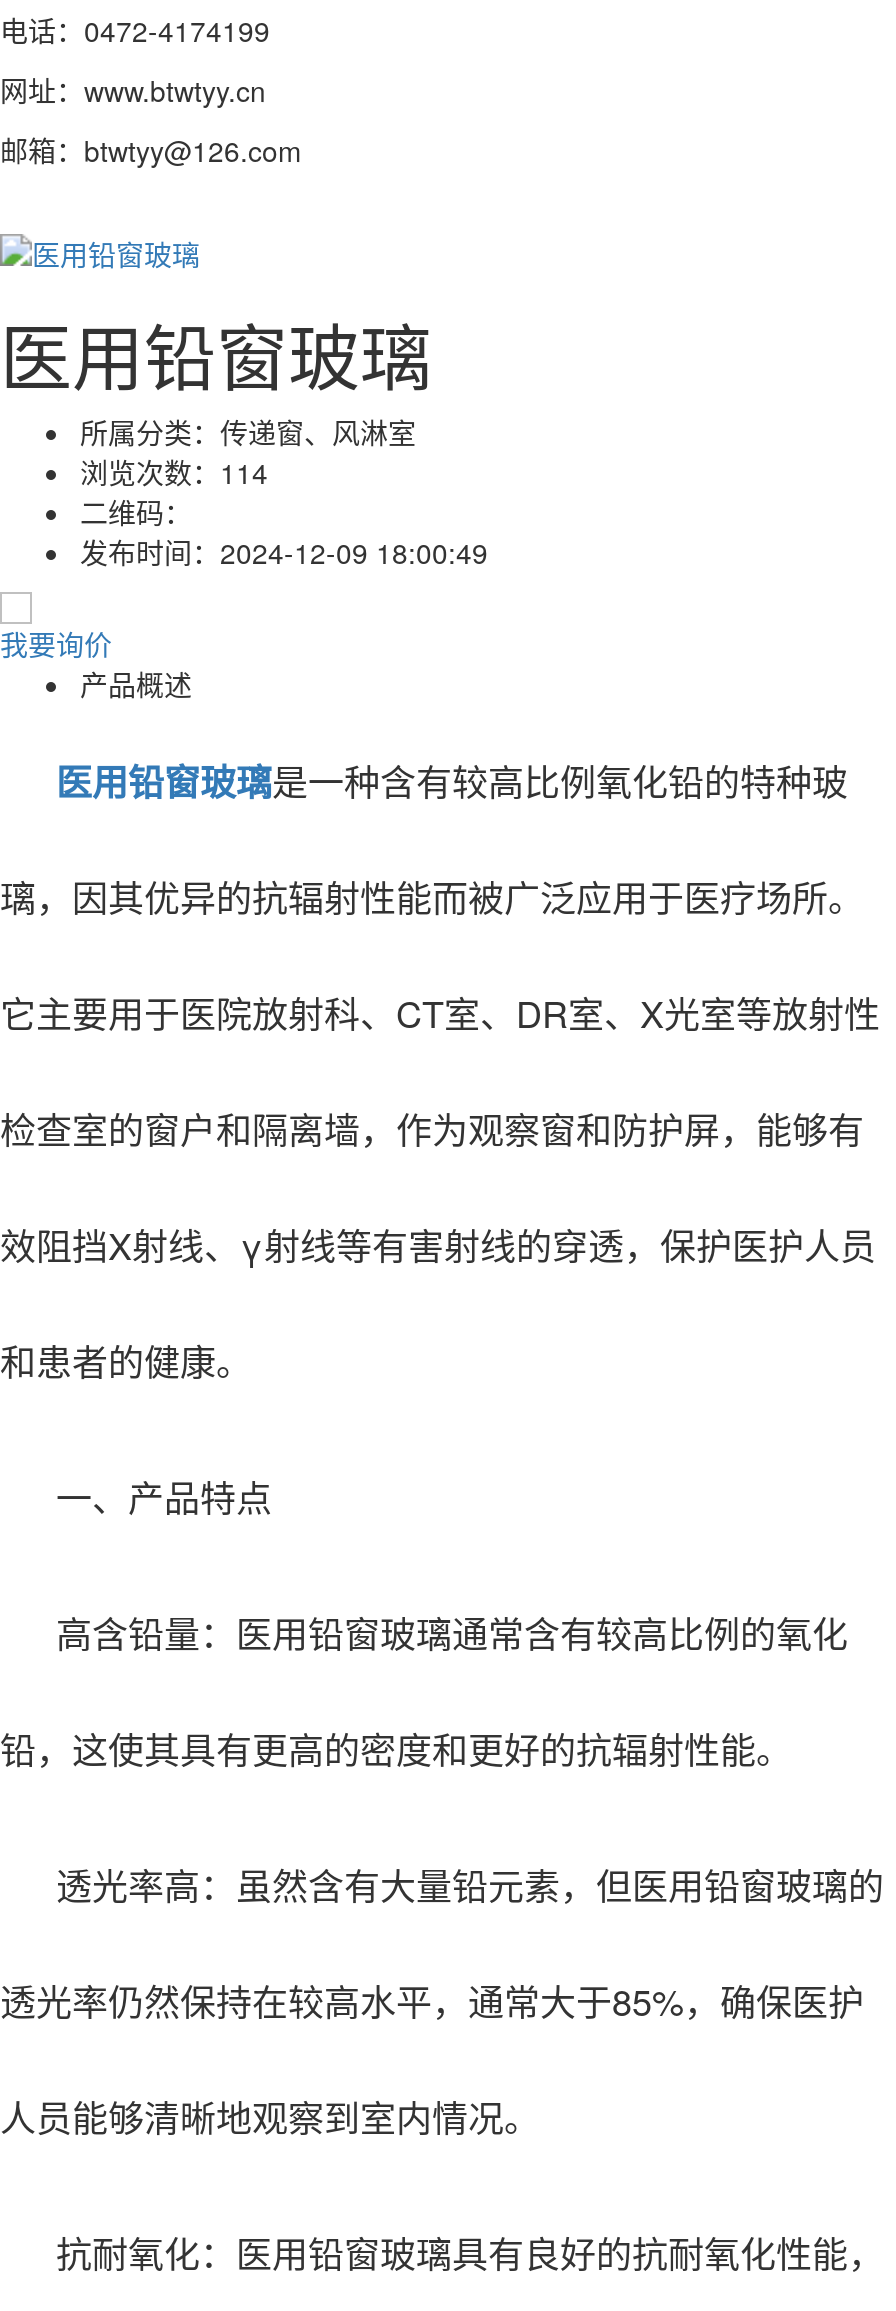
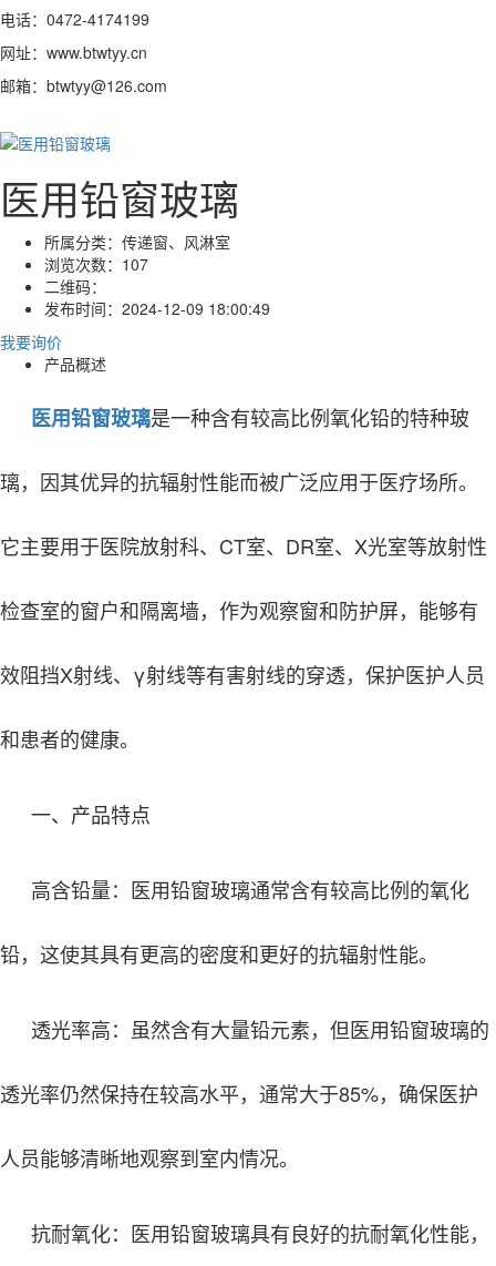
- 浏览次数：114
+ 浏览次数：107
